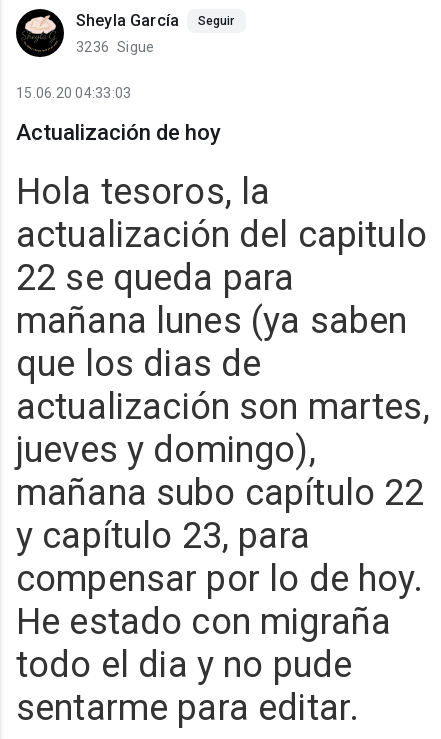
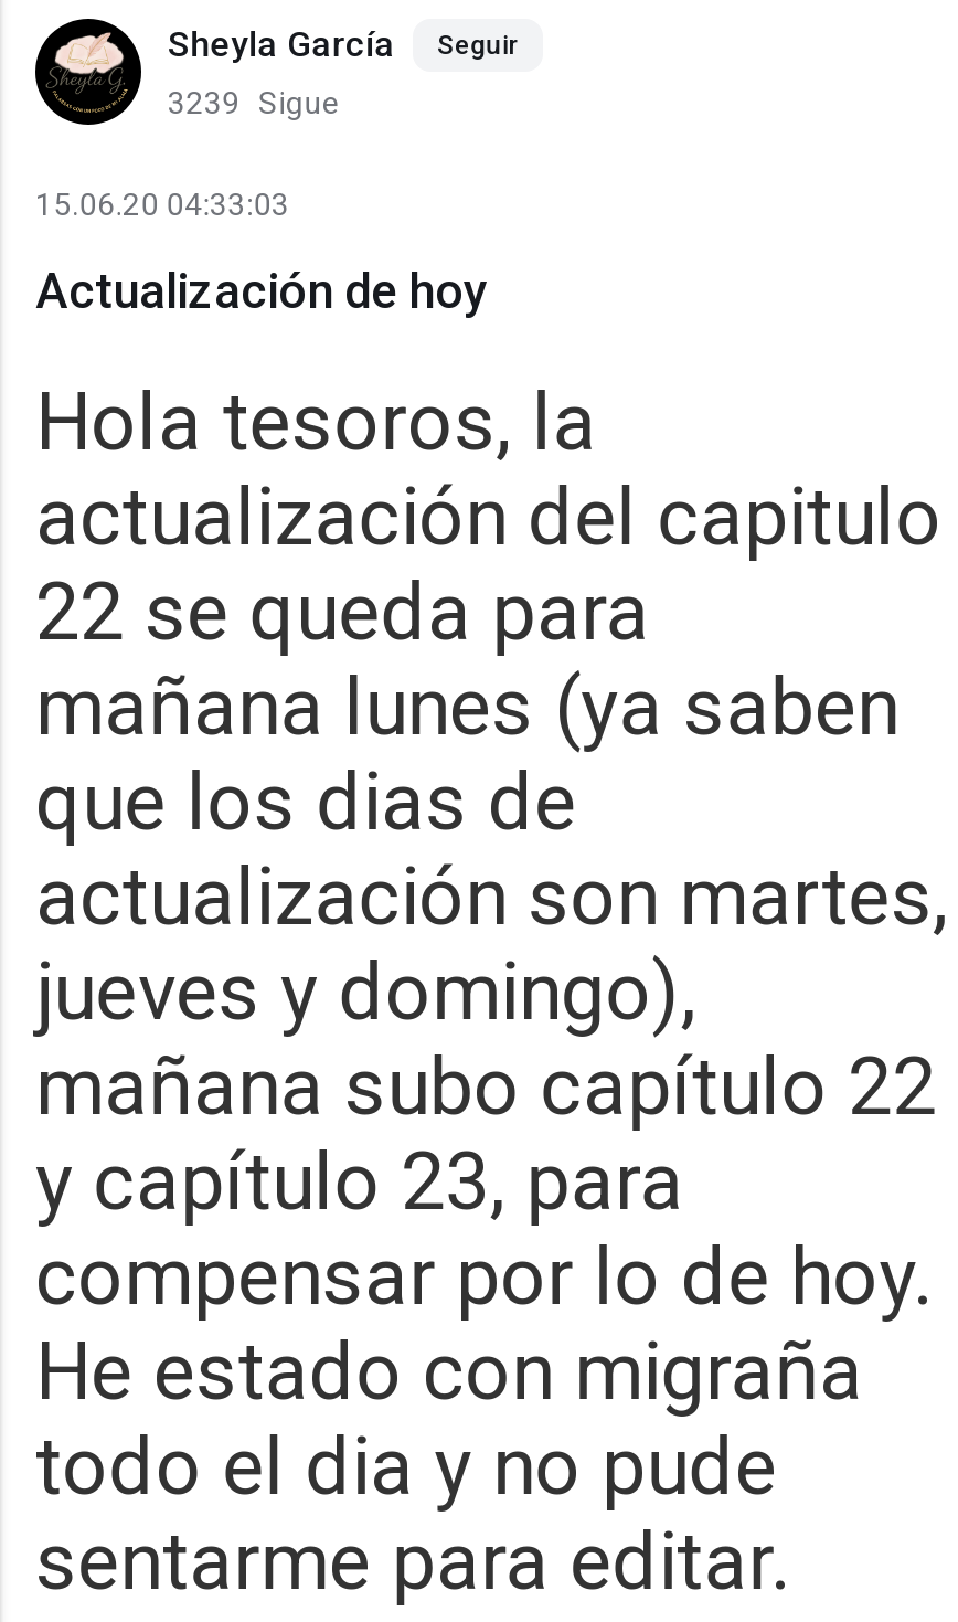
- 3236 Sigue
+ 3239 Sigue
